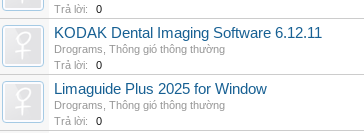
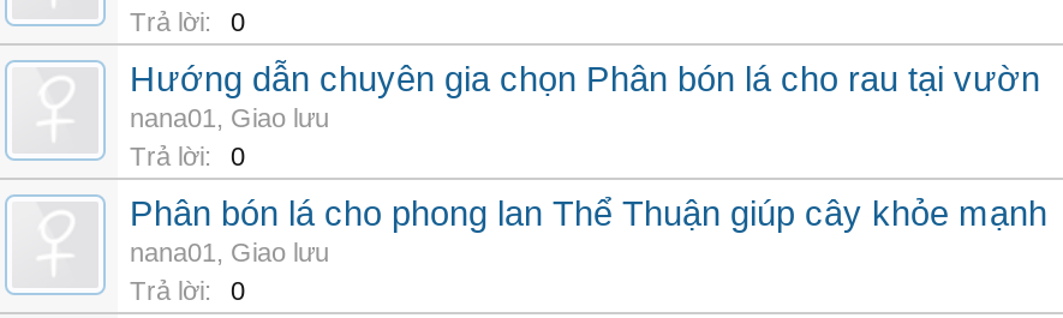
- KODAK Dental Imaging Software 6.12.11
- Drograms, Thông gió thông thường
+ Hướng dẫn chuyên gia chọn Phân bón lá cho rau tại vườn
+ nana01, Giao lưu

- Limaguide Plus 2025 for Window
- Drograms, Thông gió thông thường
+ Phân bón lá cho phong lan Thể Thuận giúp cây khỏe mạnh
+ nana01, Giao lưu
